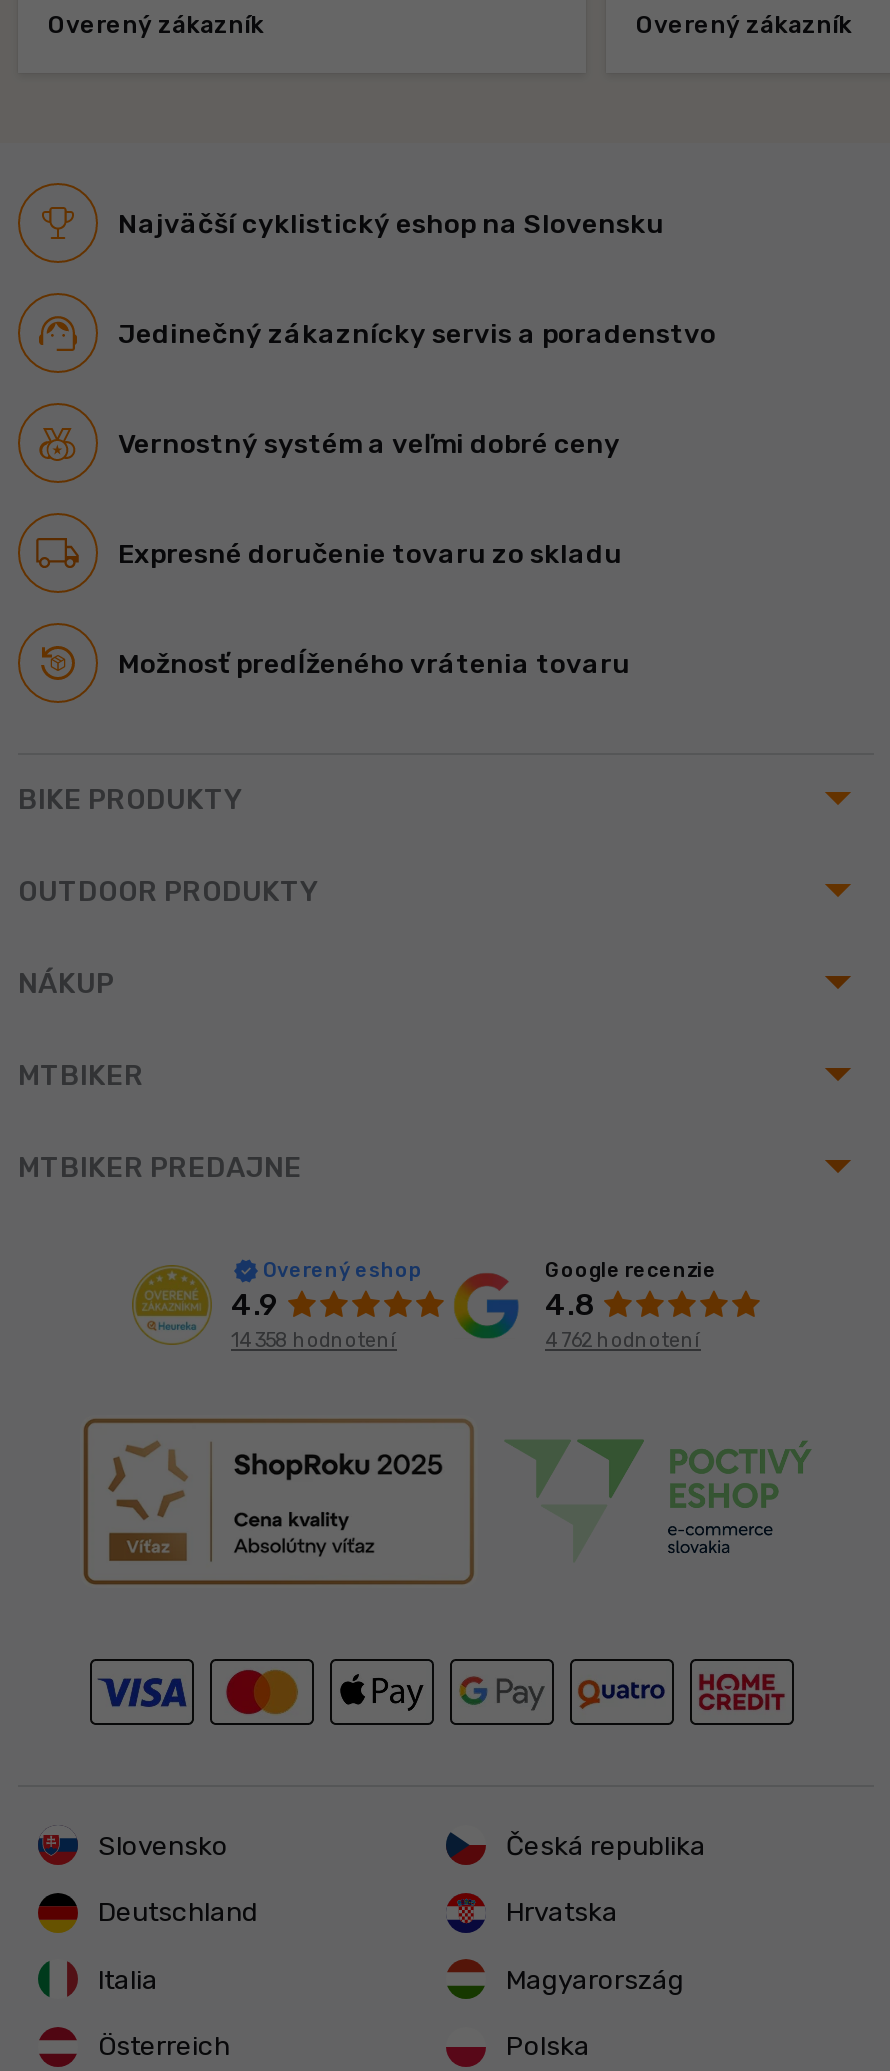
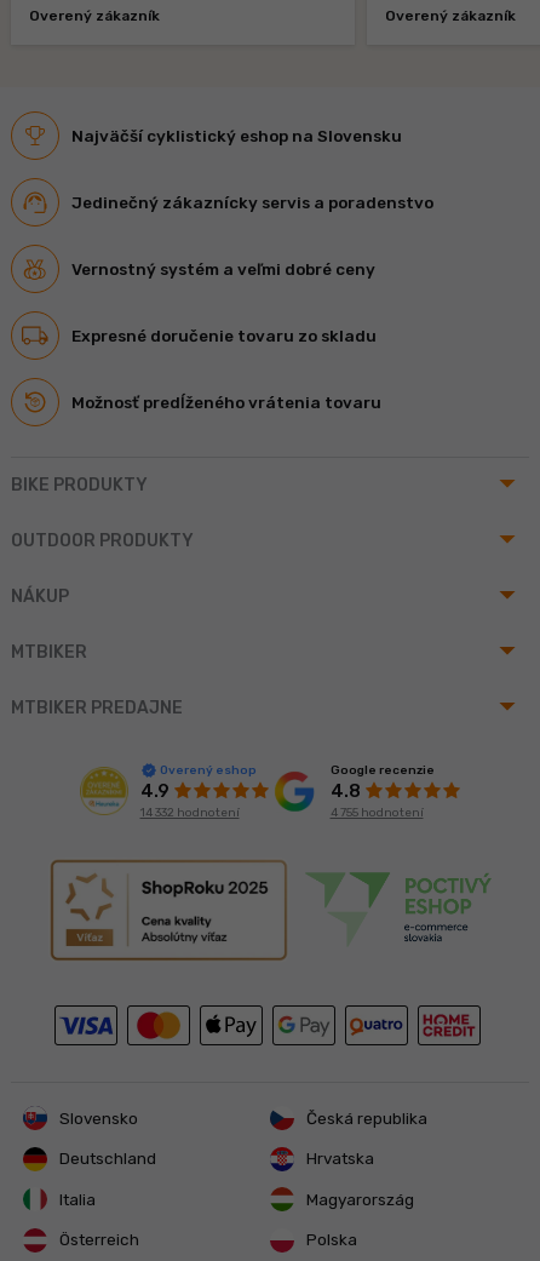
- 14 358 hodnotení
+ 14 332 hodnotení

- 4 762 hodnotení
+ 4 755 hodnotení
